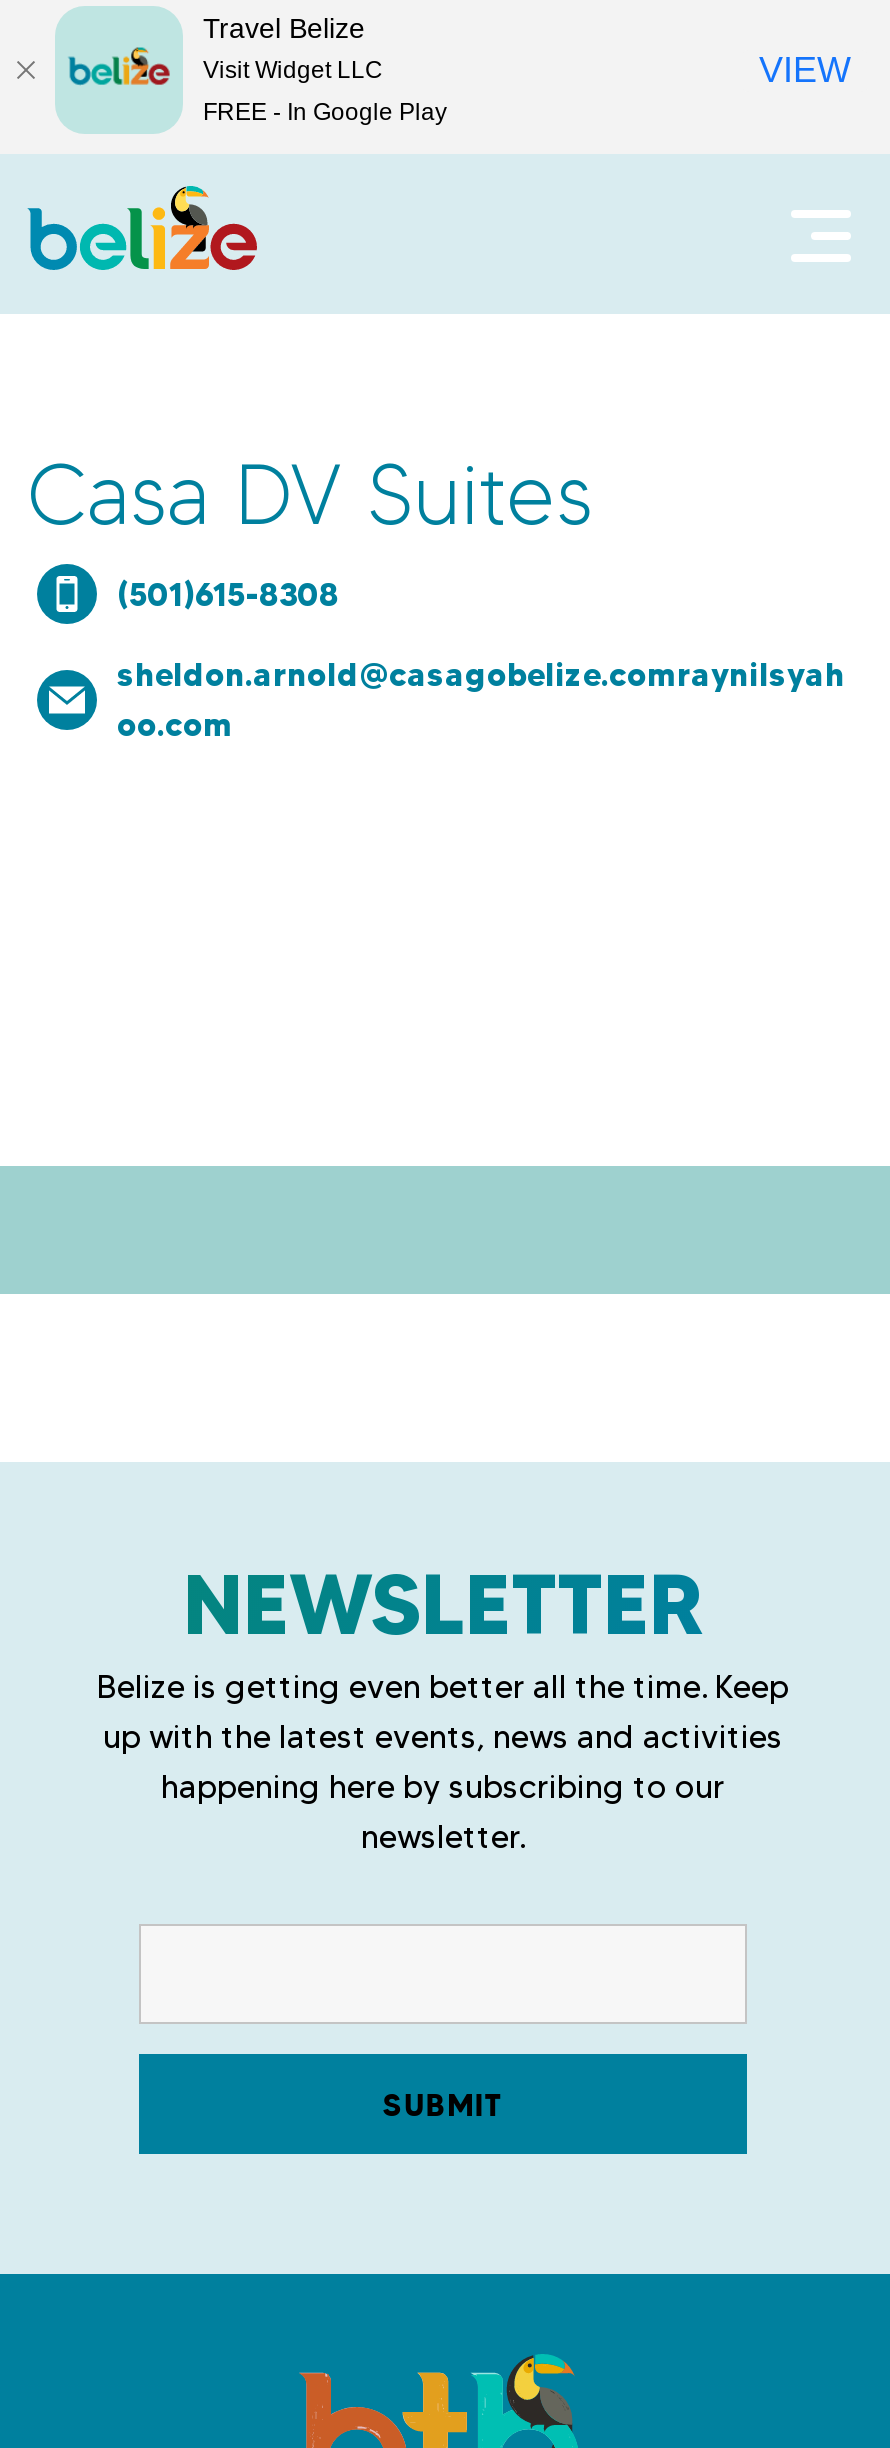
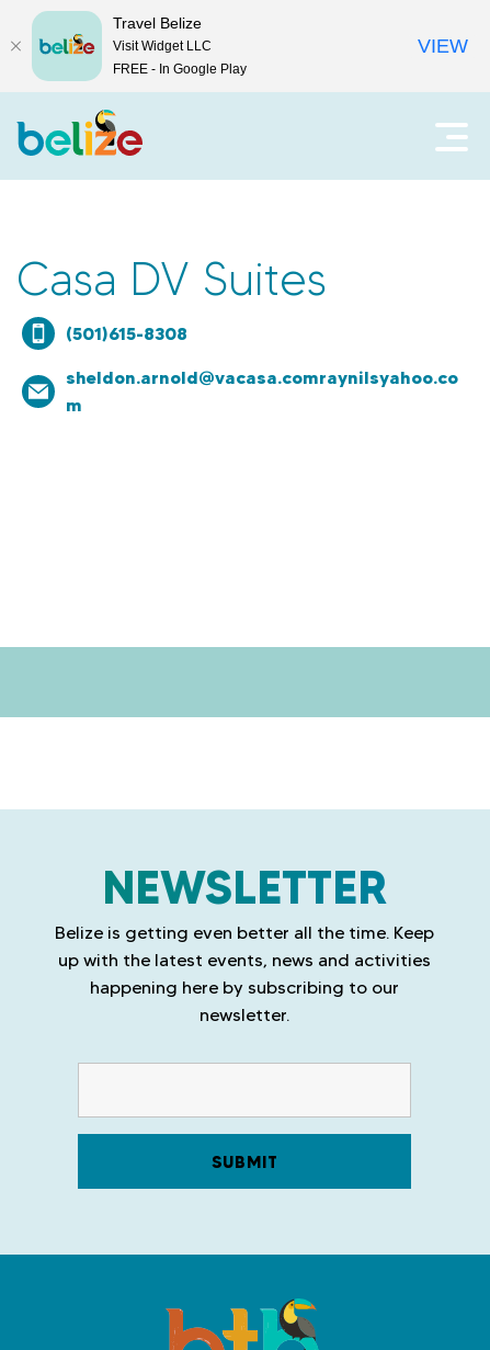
- sheldon.arnold@casagobelize.comraynilsyah
- oo.com
+ sheldon.arnold@vacasa.comraynilsyahoo.co
+ m
